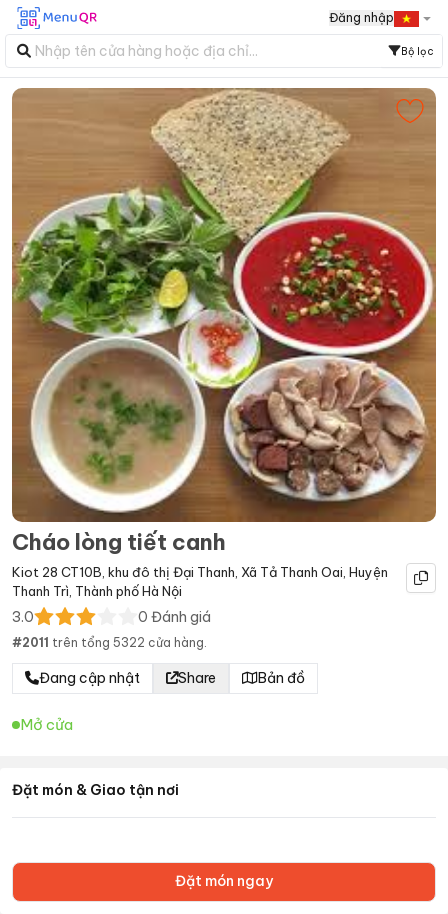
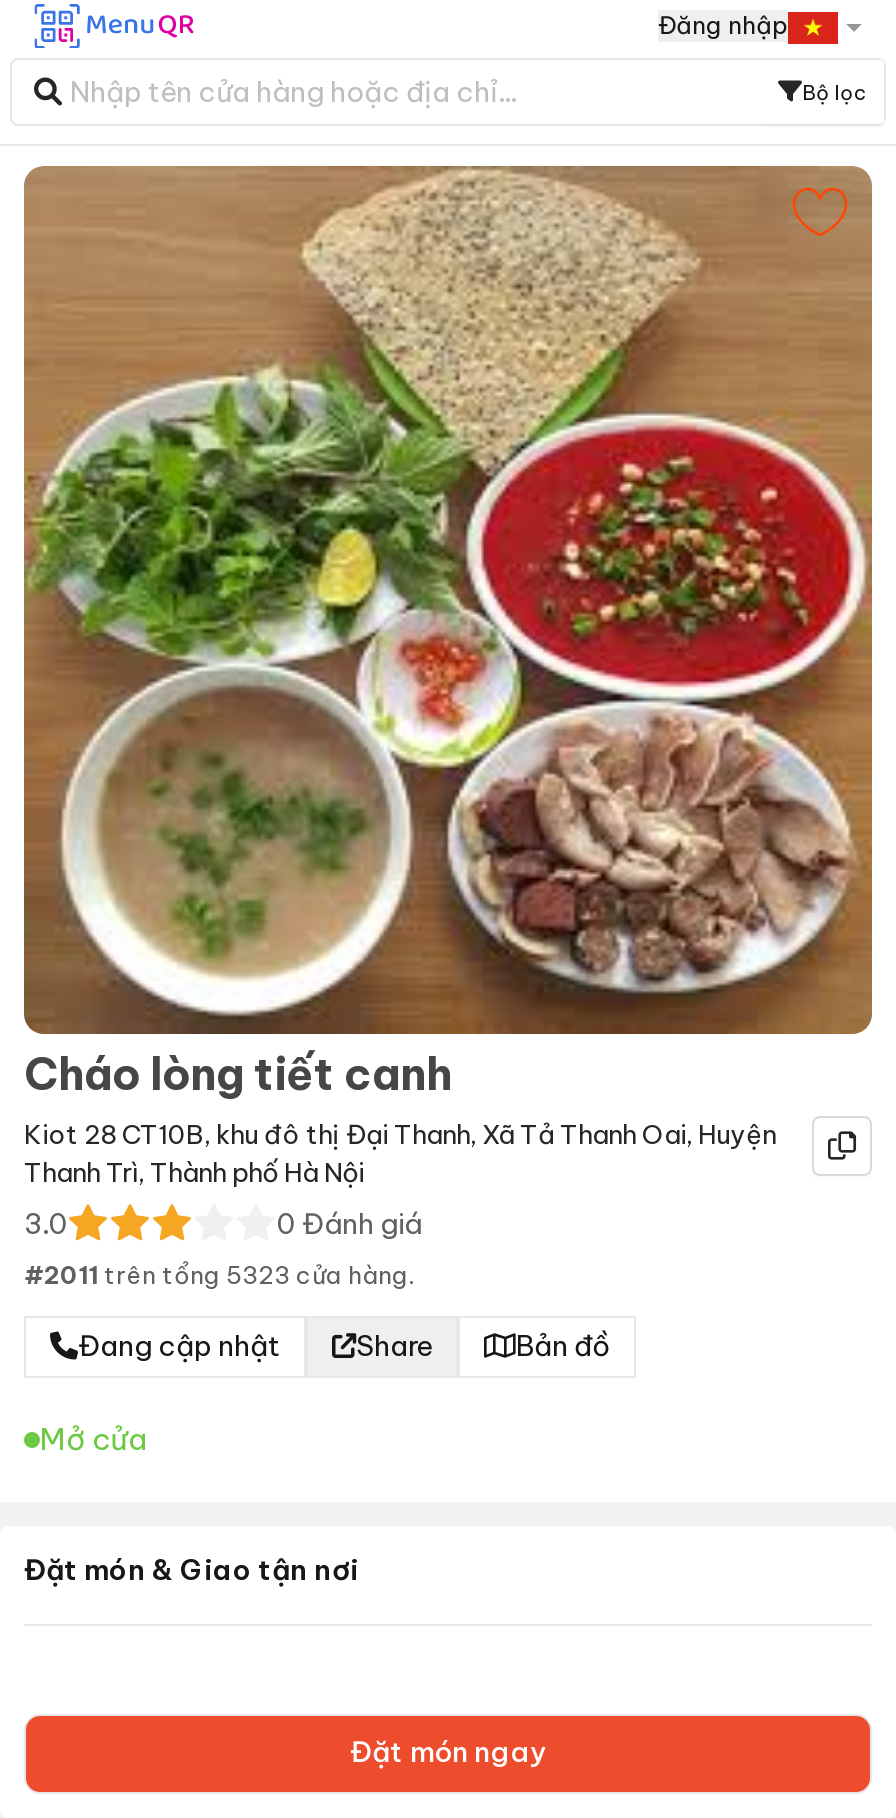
- #2011 trên tổng 5322 cửa hàng.
+ #2011 trên tổng 5323 cửa hàng.
